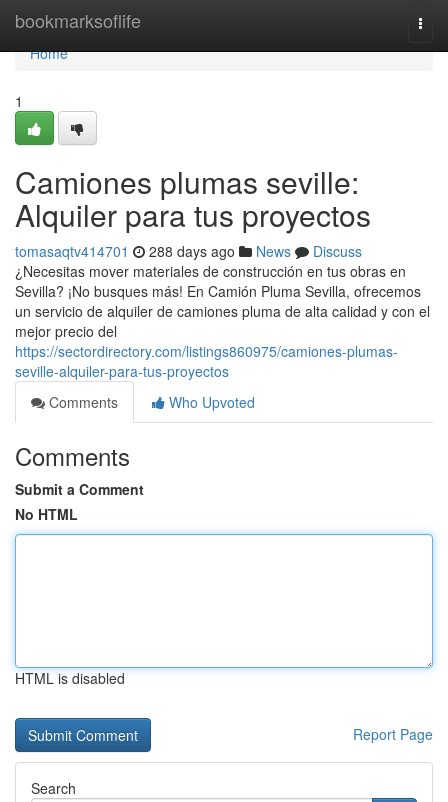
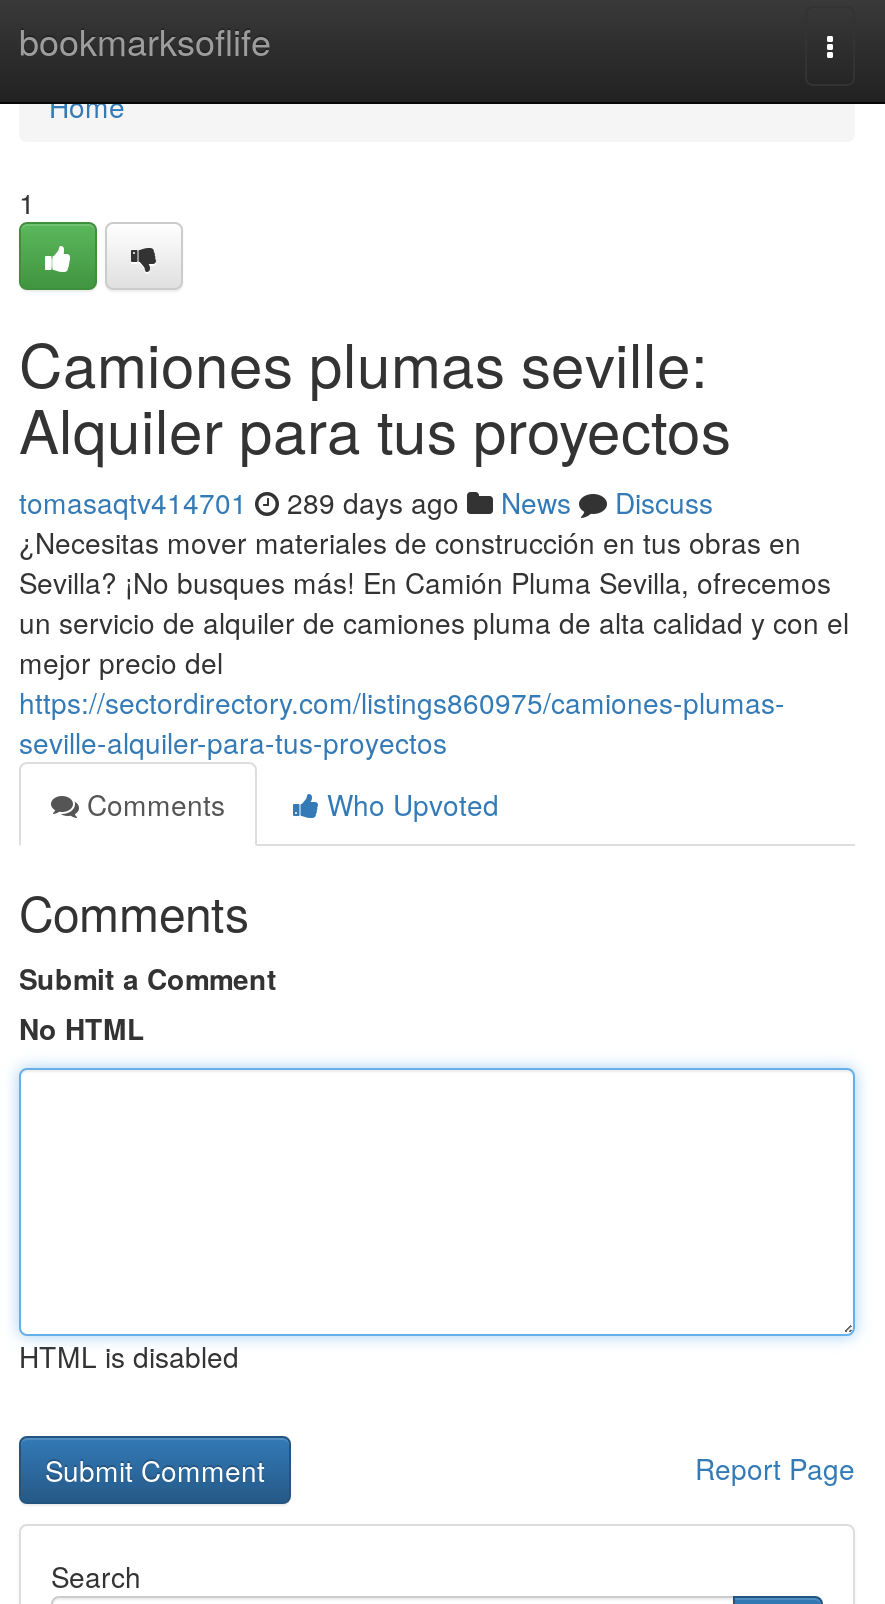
- tomasaqtv414701 288 days ago News Discuss
+ tomasaqtv414701 289 days ago News Discuss
